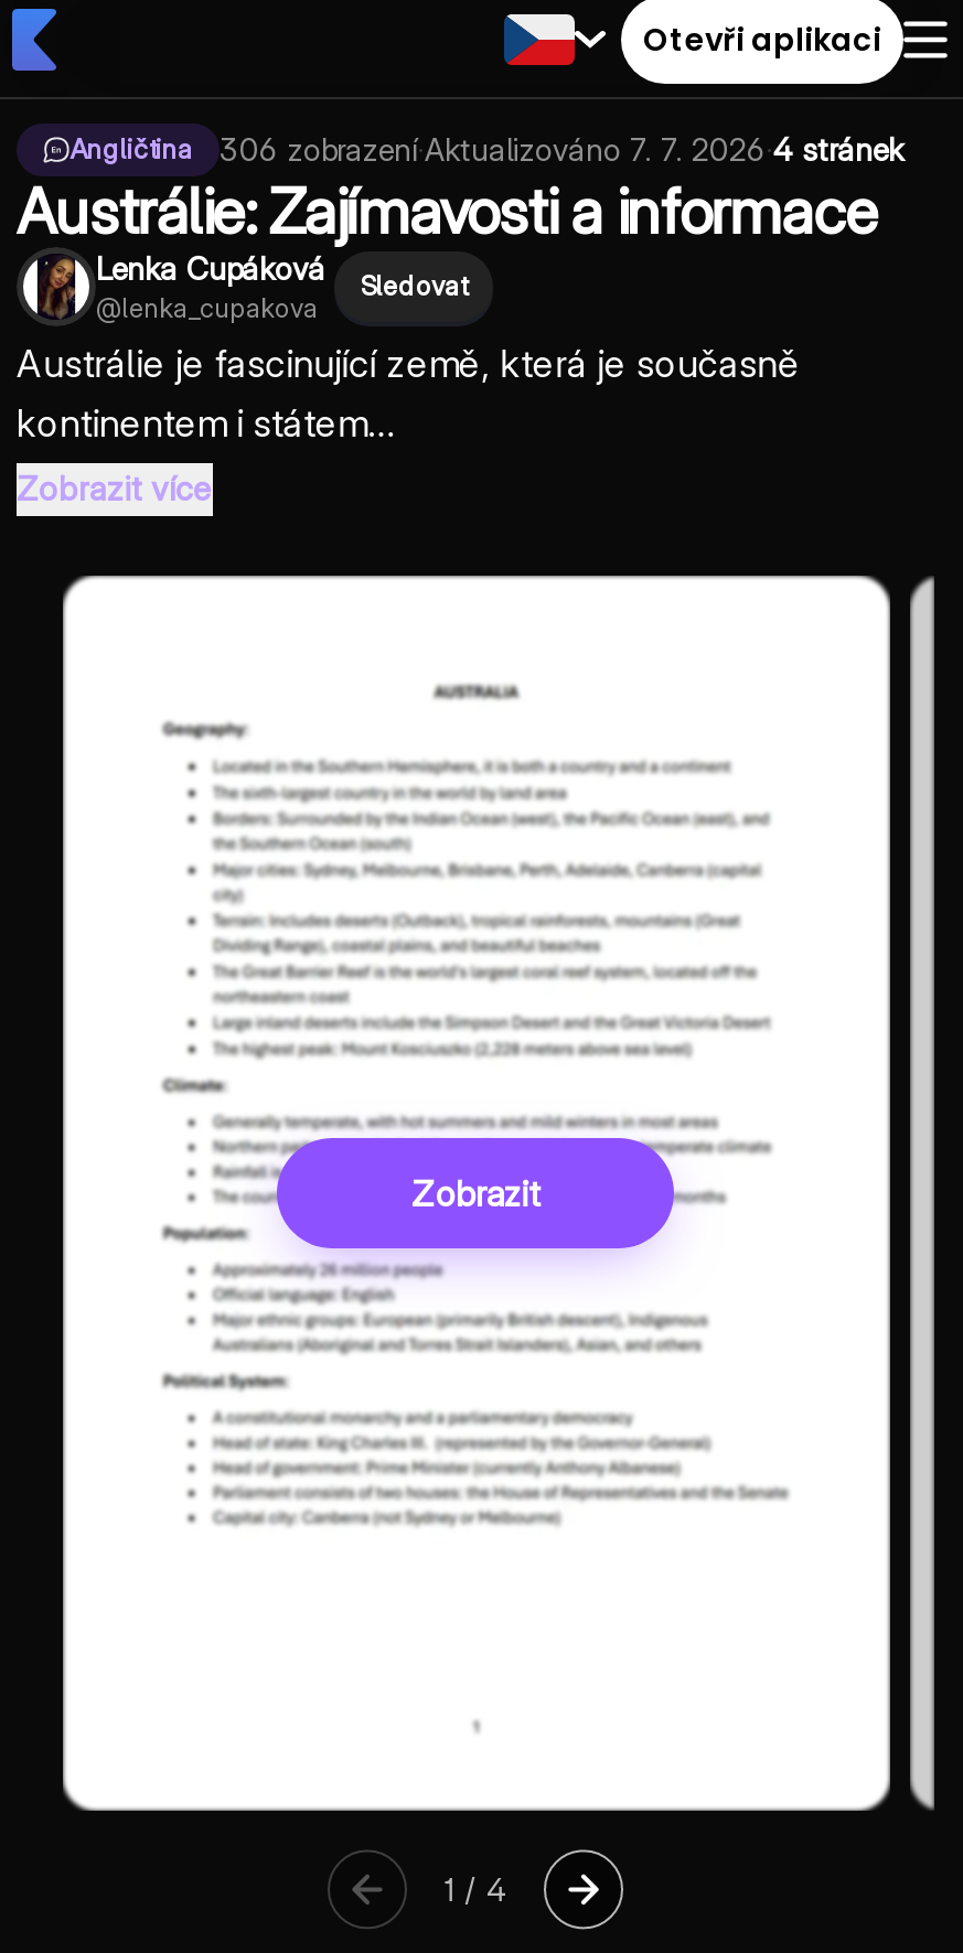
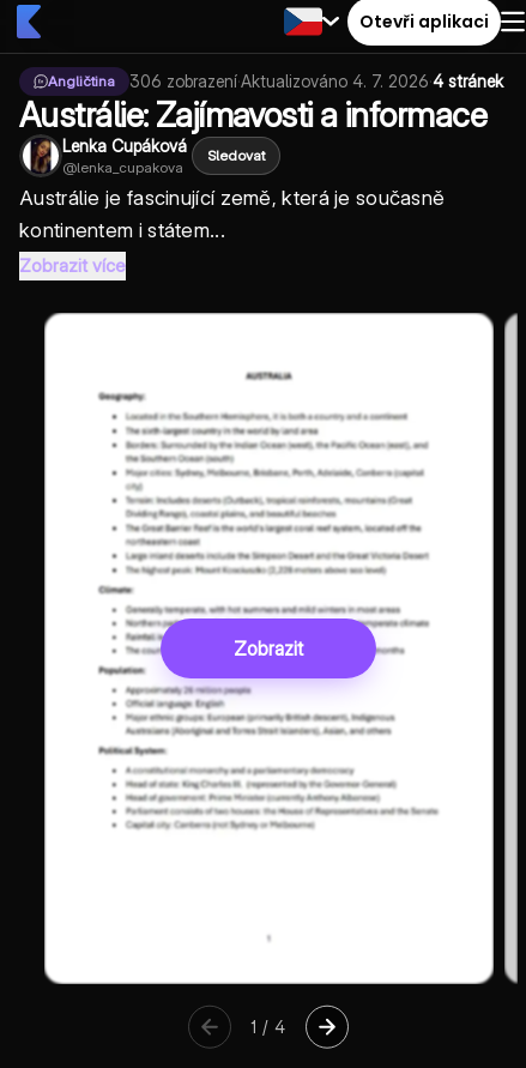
- 306 zobrazení · Aktualizováno 7. 7. 2026 · 4 stránek
+ 306 zobrazení · Aktualizováno 4. 7. 2026 · 4 stránek
